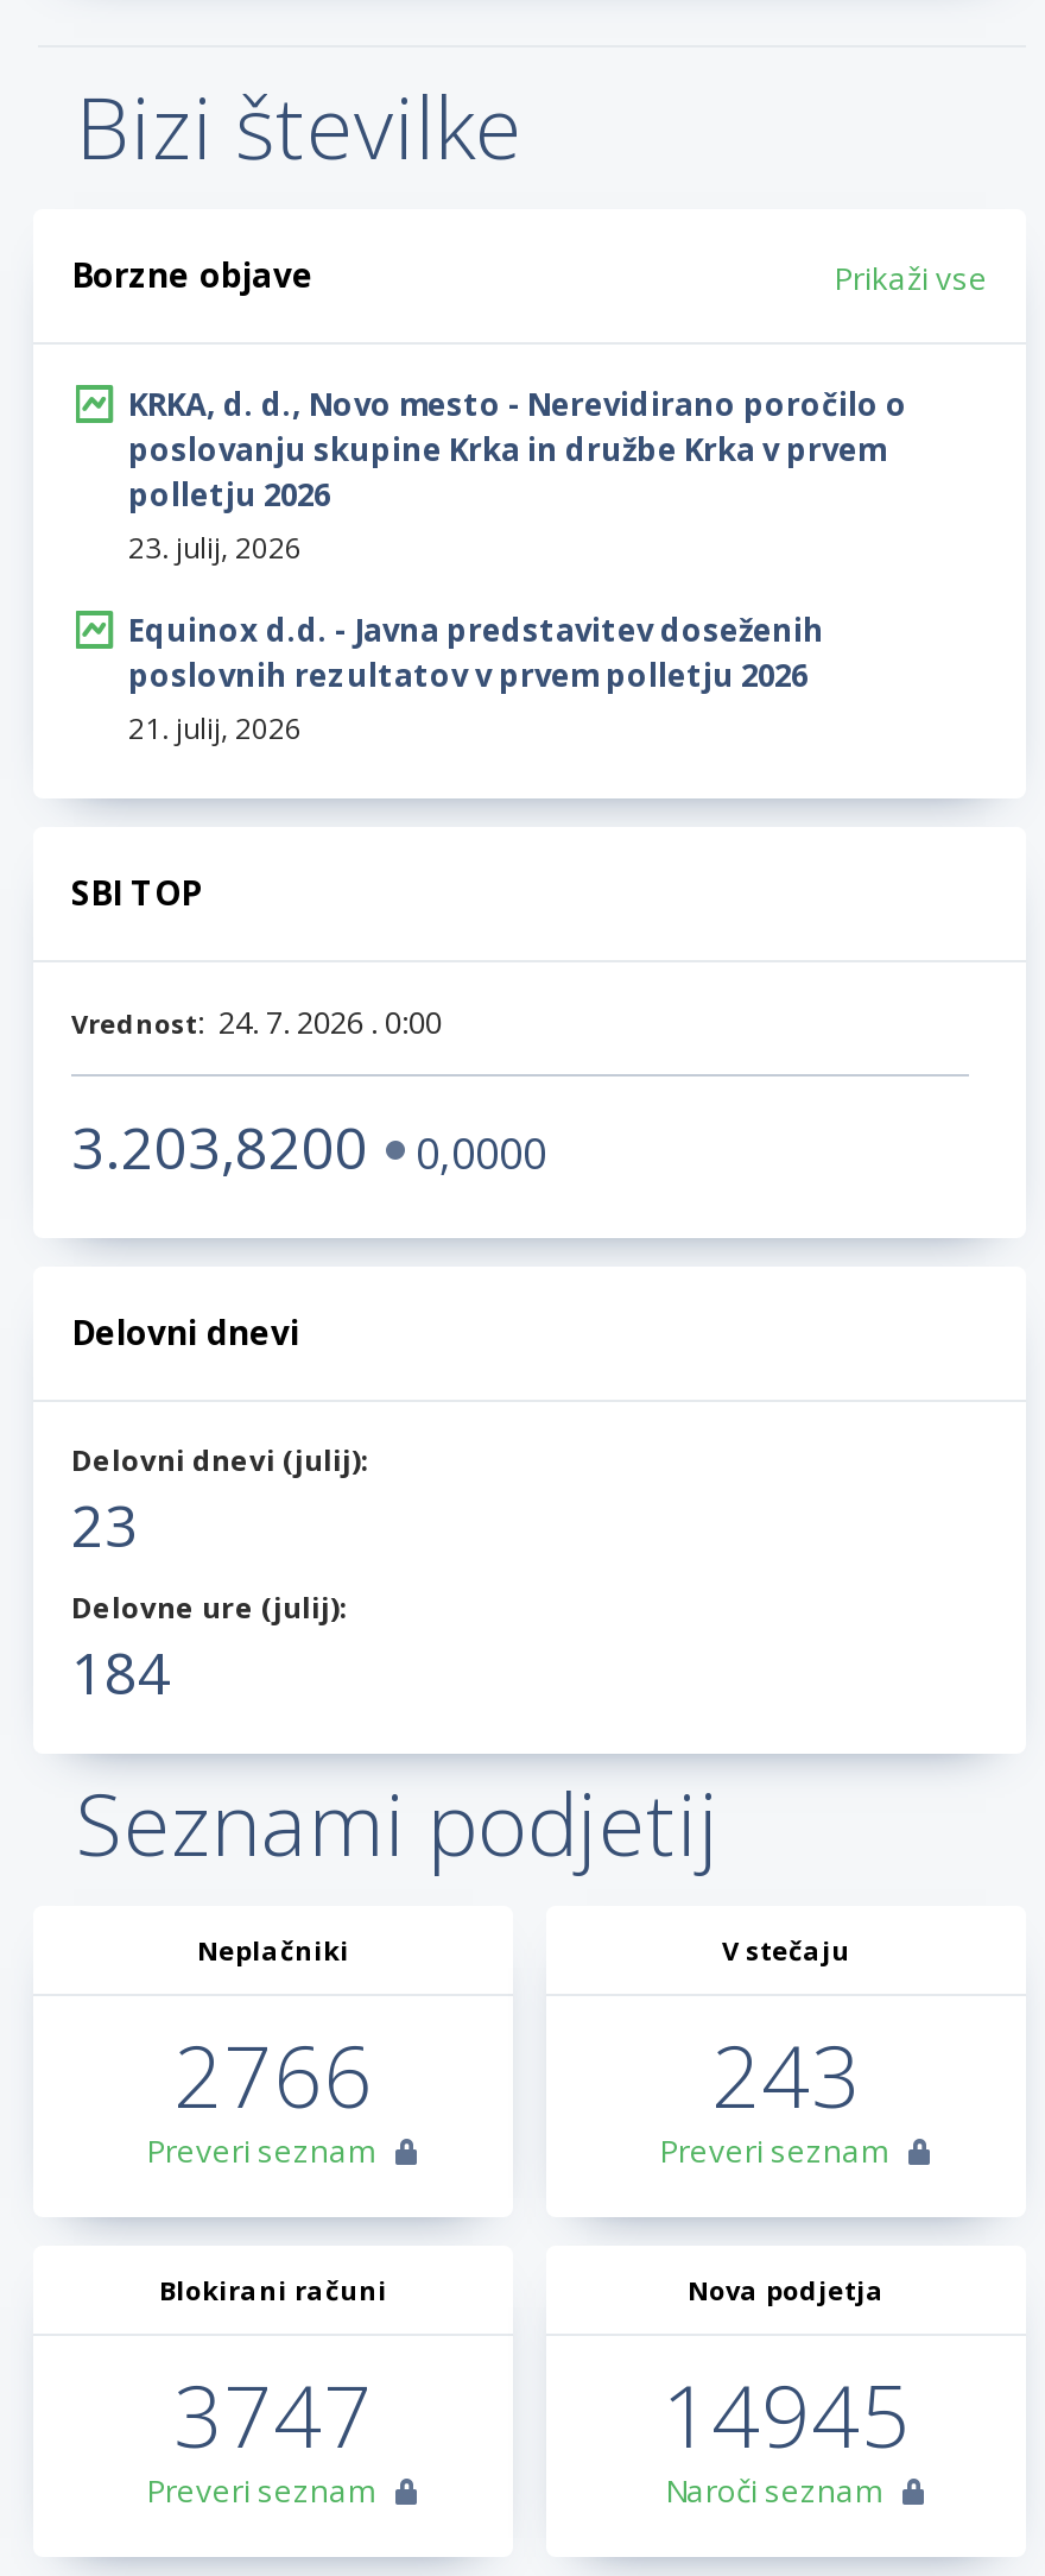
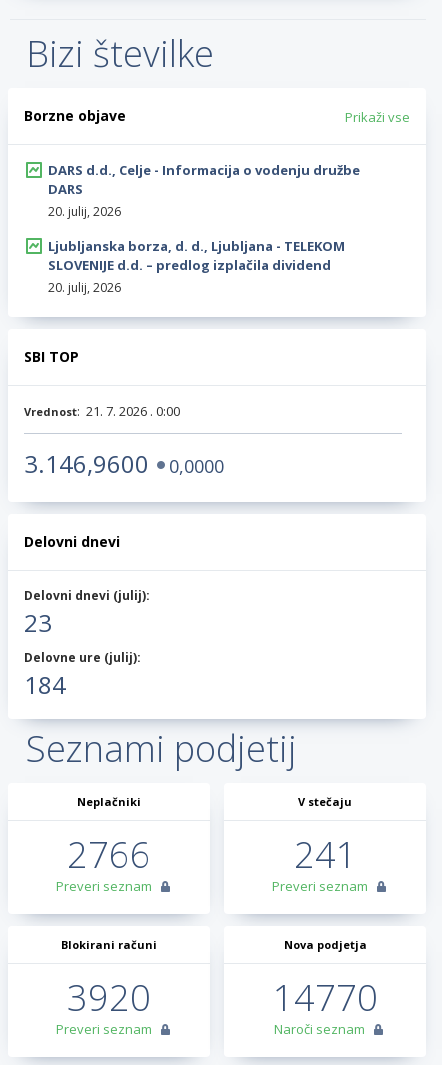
- KRKA, d. d., Novo mesto - Nerevidirano poročilo o
- poslovanju skupine Krka in družbe Krka v prvem
- polletju 2026
- 23. julij, 2026
+ DARS d.d., Celje - Informacija o vodenju družbe
+ DARS
+ 20. julij, 2026

- Equinox d.d. - Javna predstavitev doseženih
- poslovnih rezultatov v prvem polletju 2026
- 21. julij, 2026
+ Ljubljanska borza, d. d., Ljubljana - TELEKOM
+ SLOVENIJE d.d. – predlog izplačila dividend
+ 20. julij, 2026

- Vrednost: 24. 7. 2026 . 0:00
+ Vrednost: 21. 7. 2026 . 0:00

- 3.203,8200 0,0000
+ 3.146,9600 0,0000

- 243
+ 241

- 3747
+ 3920

- 14945
+ 14770
